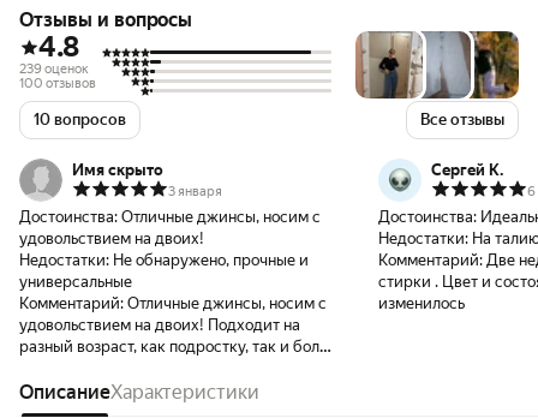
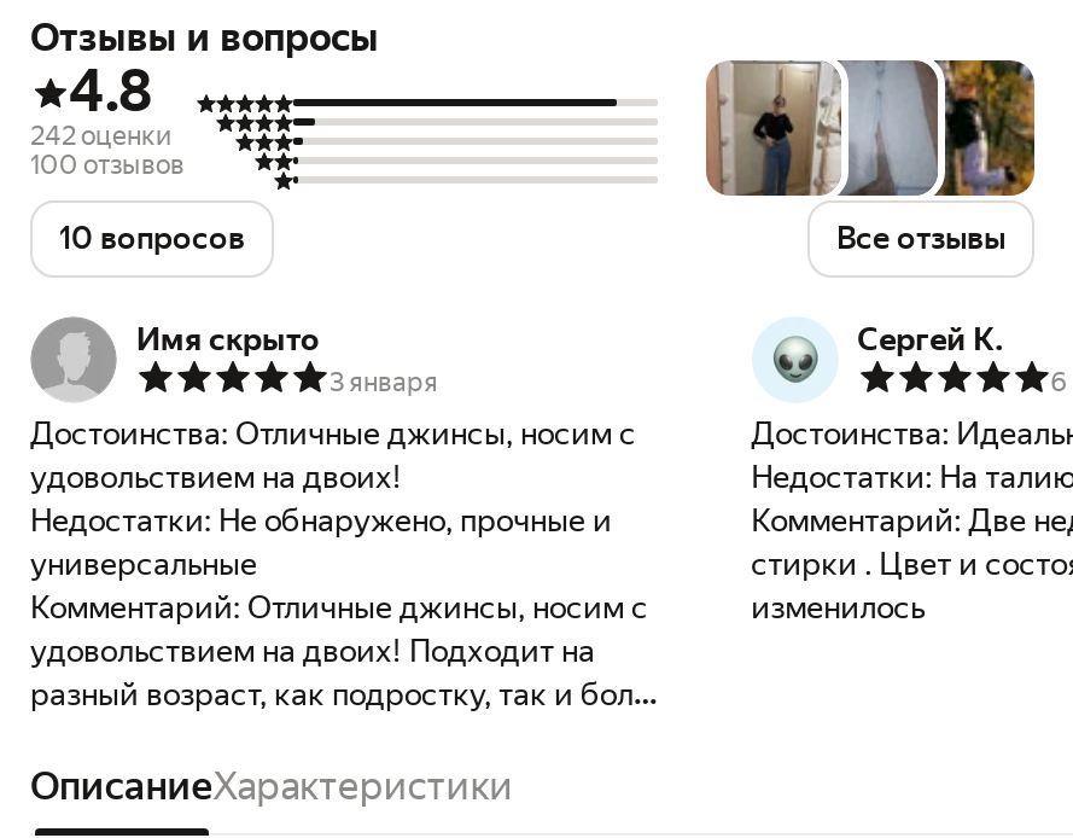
- 239 оценок
+ 242 оценки
